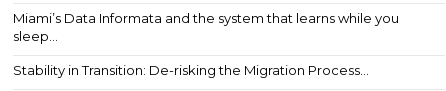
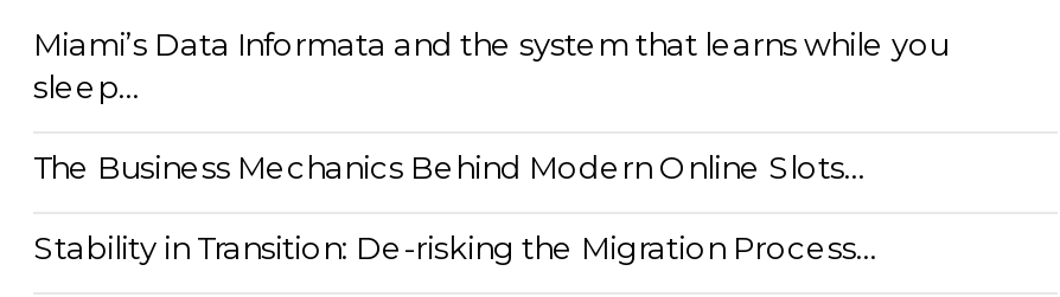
+ The Business Mechanics Behind Modern Online Slots...
